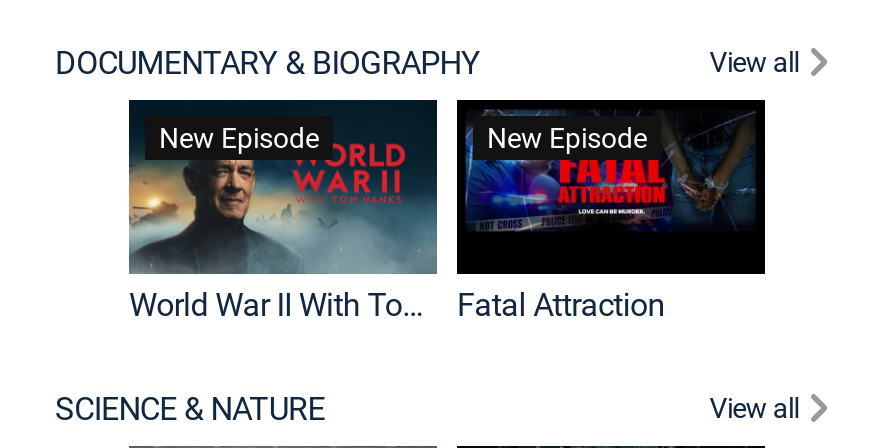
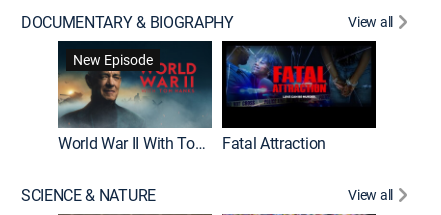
- New Episode
